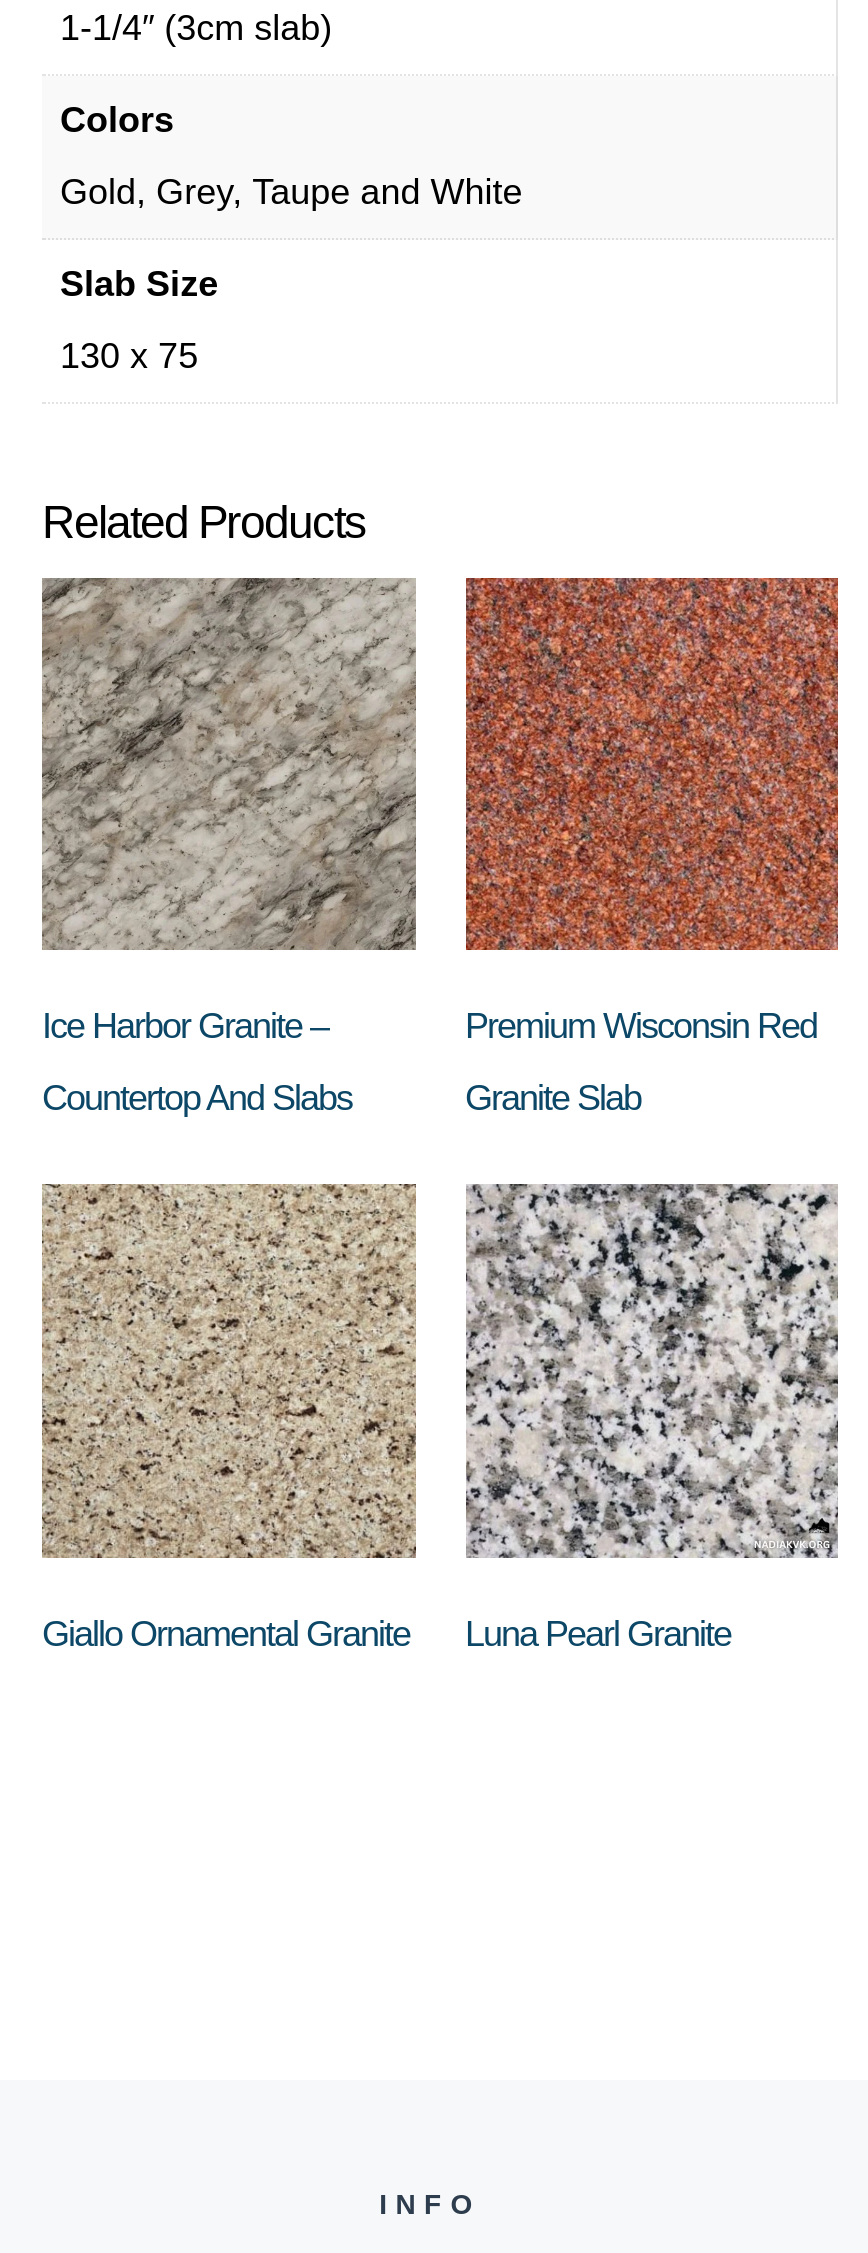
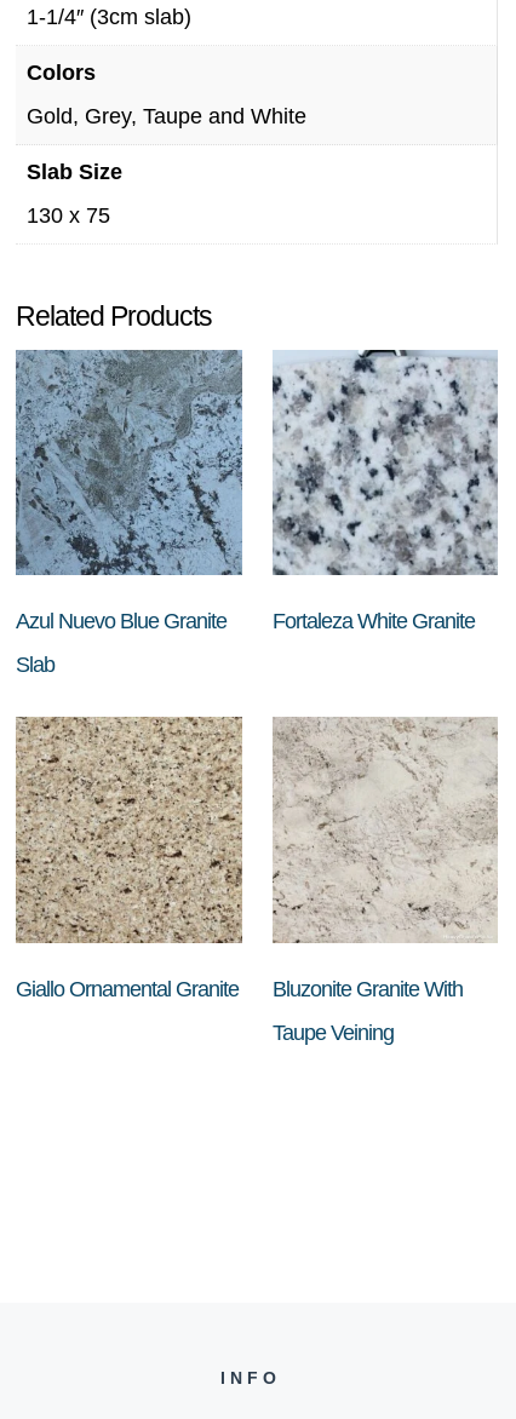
- [image]
- Ice Harbor Granite –
- Countertop And Slabs
+ [image]
+ Azul Nuevo Blue Granite
+ Slab

- [image]
- Premium Wisconsin Red
- Granite Slab
+ [image]
+ Fortaleza White Granite

- [image]
- Luna Pearl Granite
+ [image]
+ Bluzonite Granite With
+ Taupe Veining
